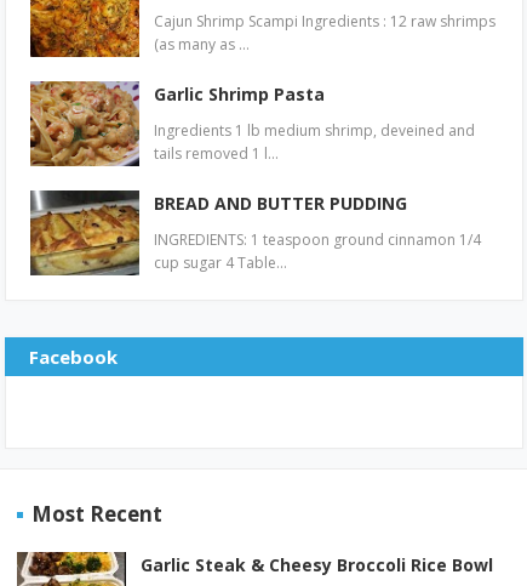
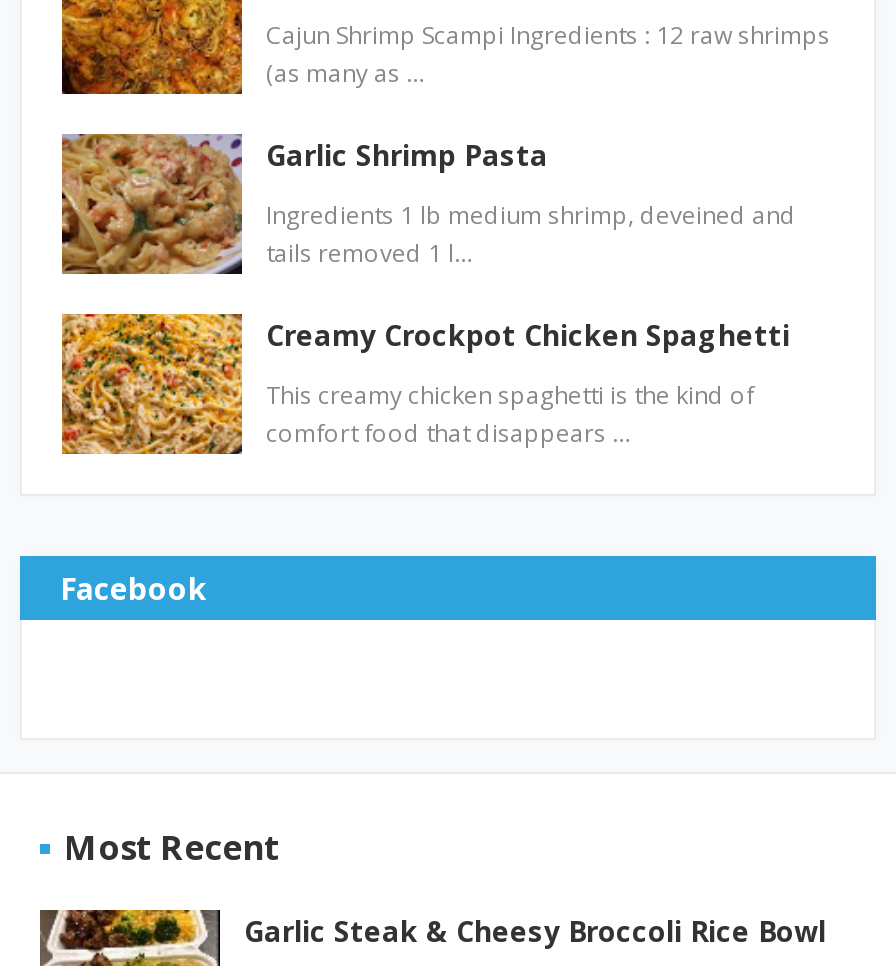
- [image]
- BREAD AND BUTTER PUDDING
+ [image]
+ Creamy Crockpot Chicken Spaghetti

- INGREDIENTS: 1 teaspoon ground cinnamon 1/4
- cup sugar 4 Table…
+ This creamy chicken spaghetti is the kind of
+ comfort food that disappears …
